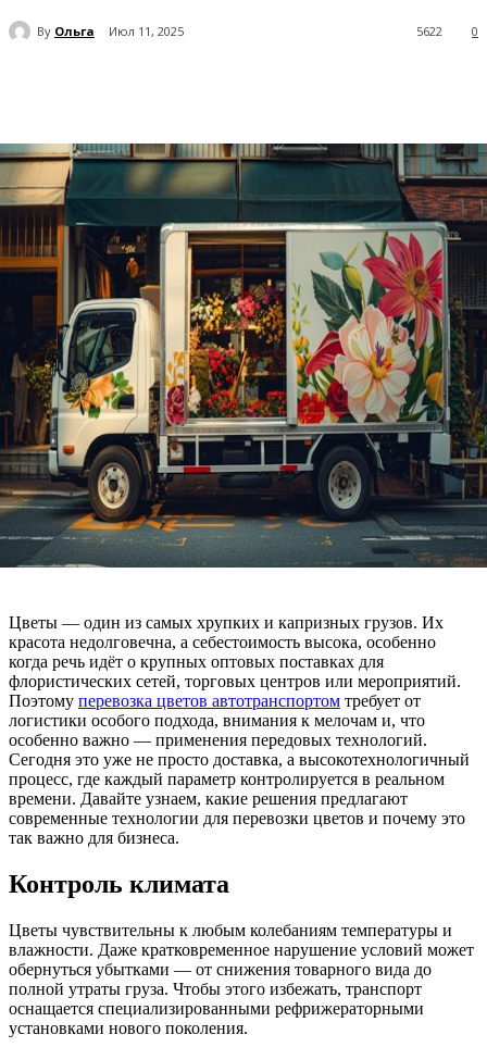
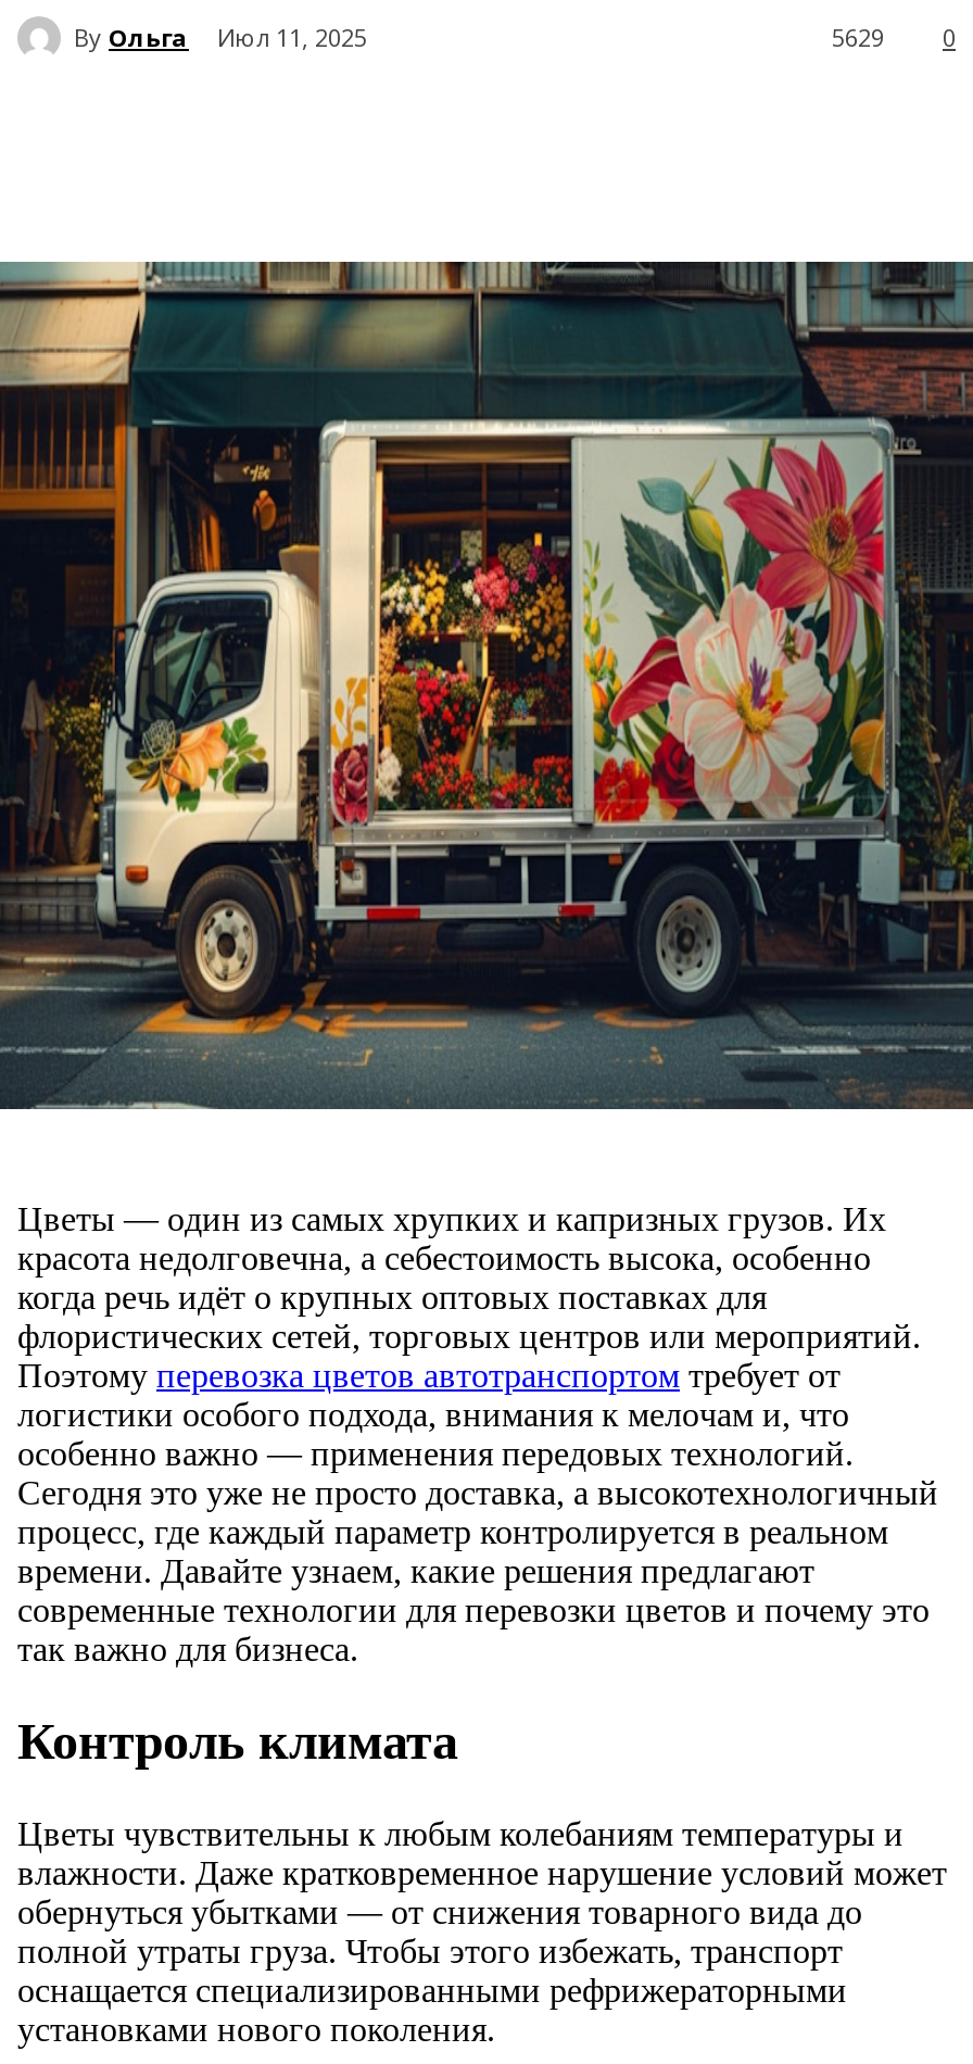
- 5622 0
+ 5629 0
